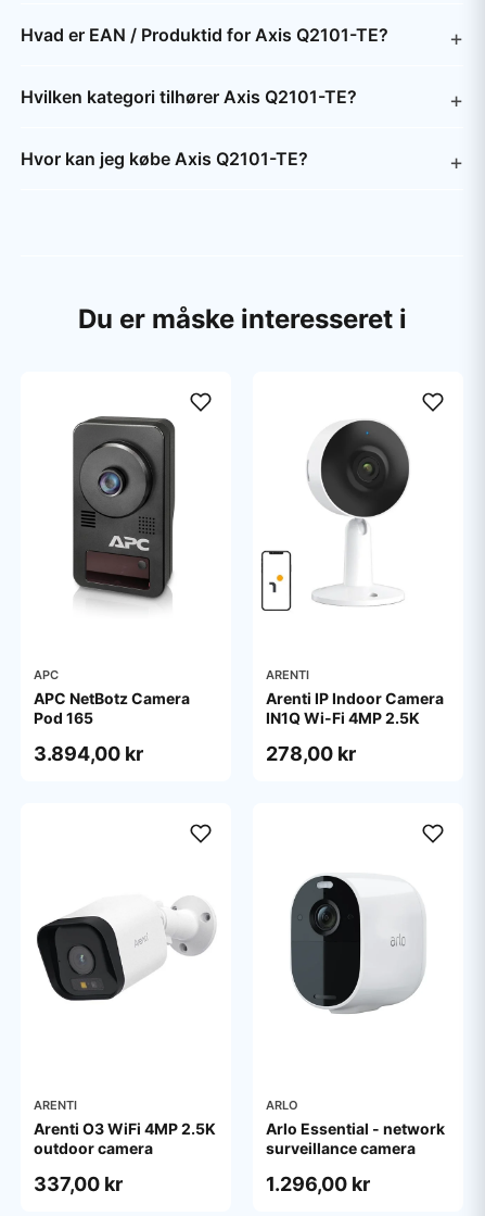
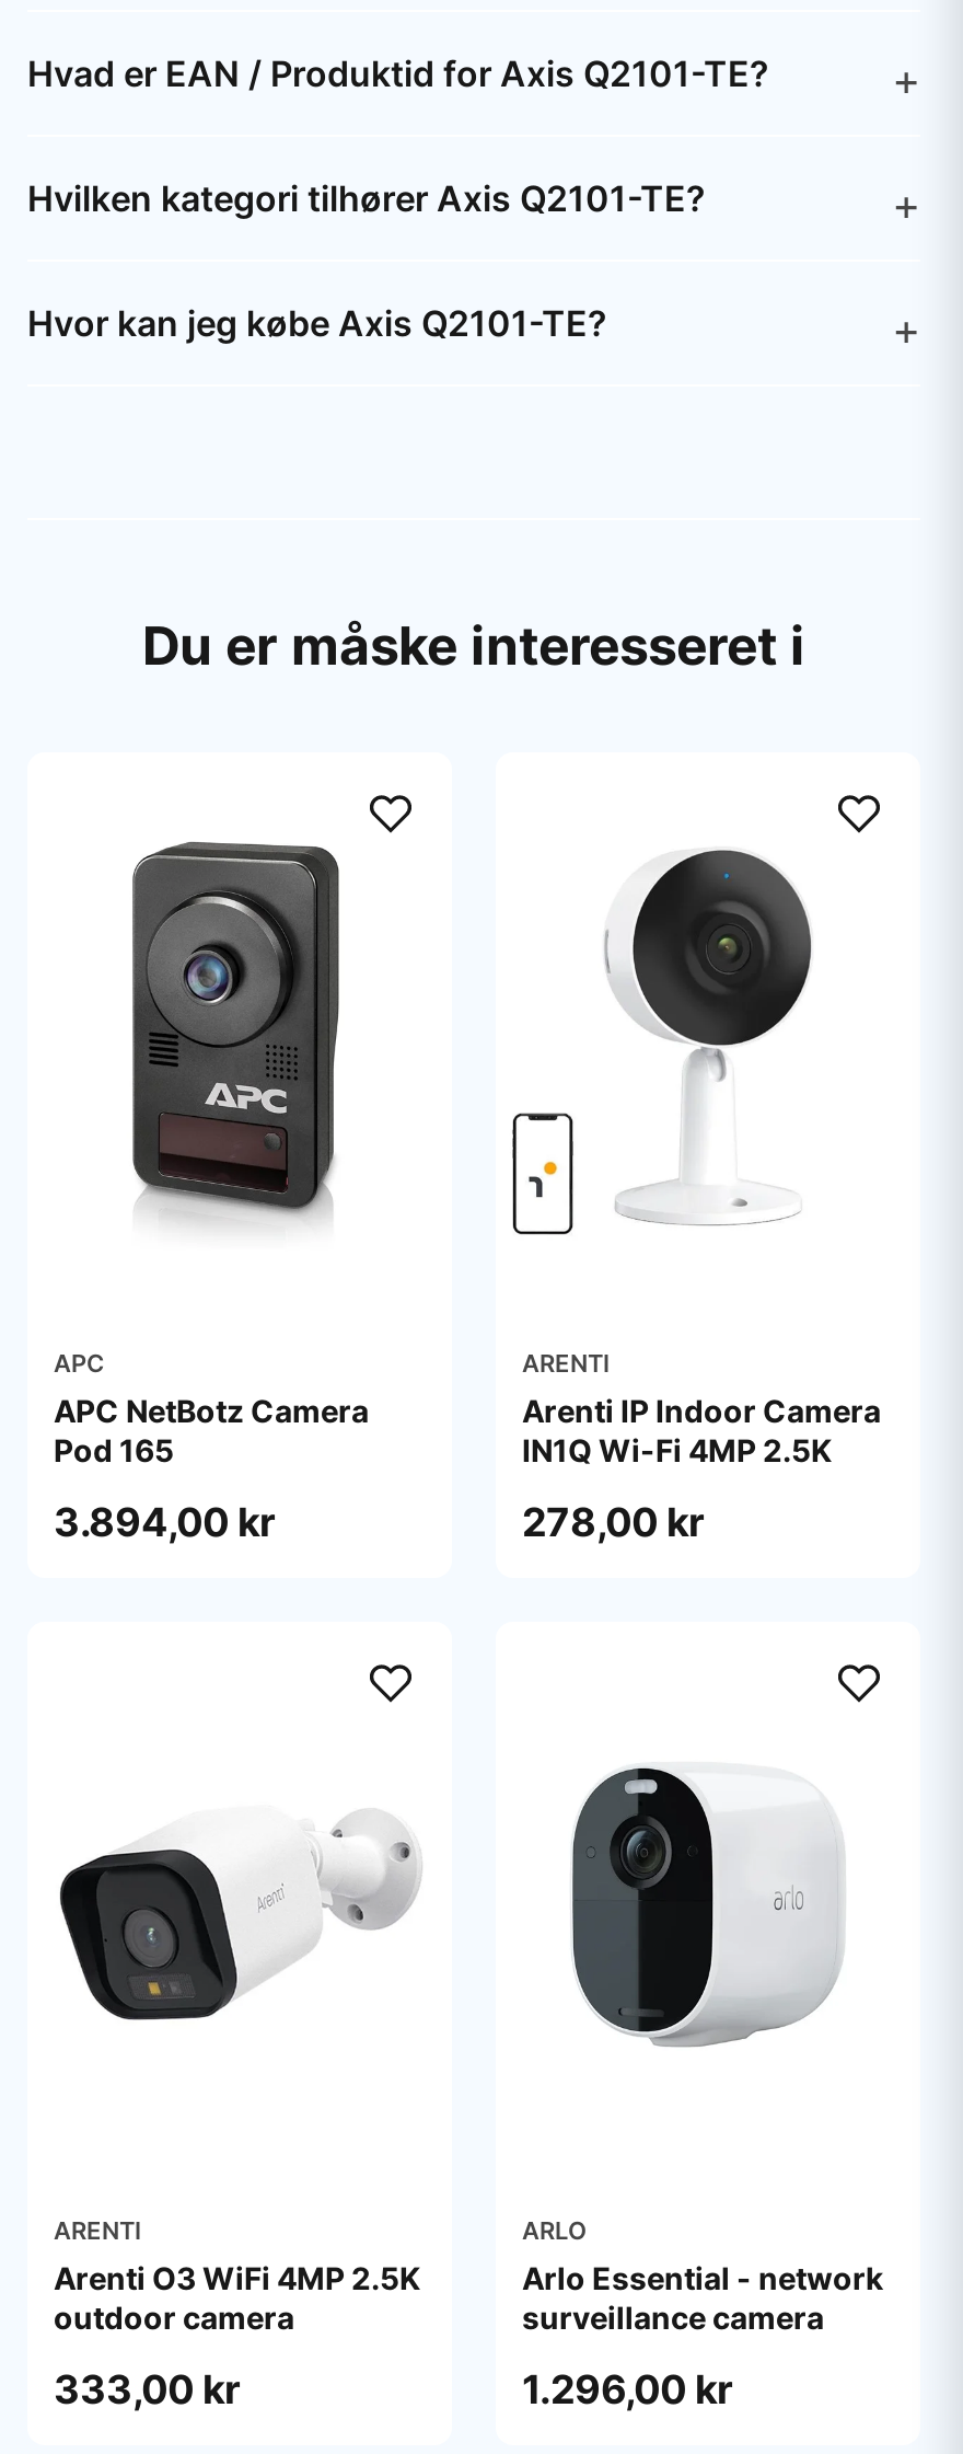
- 337,00 kr
+ 333,00 kr
